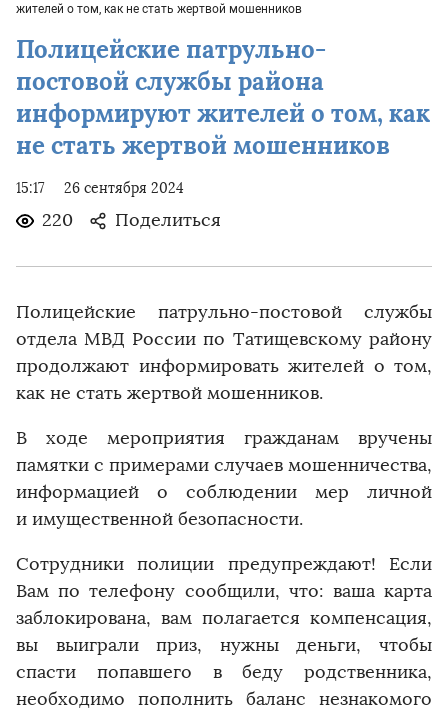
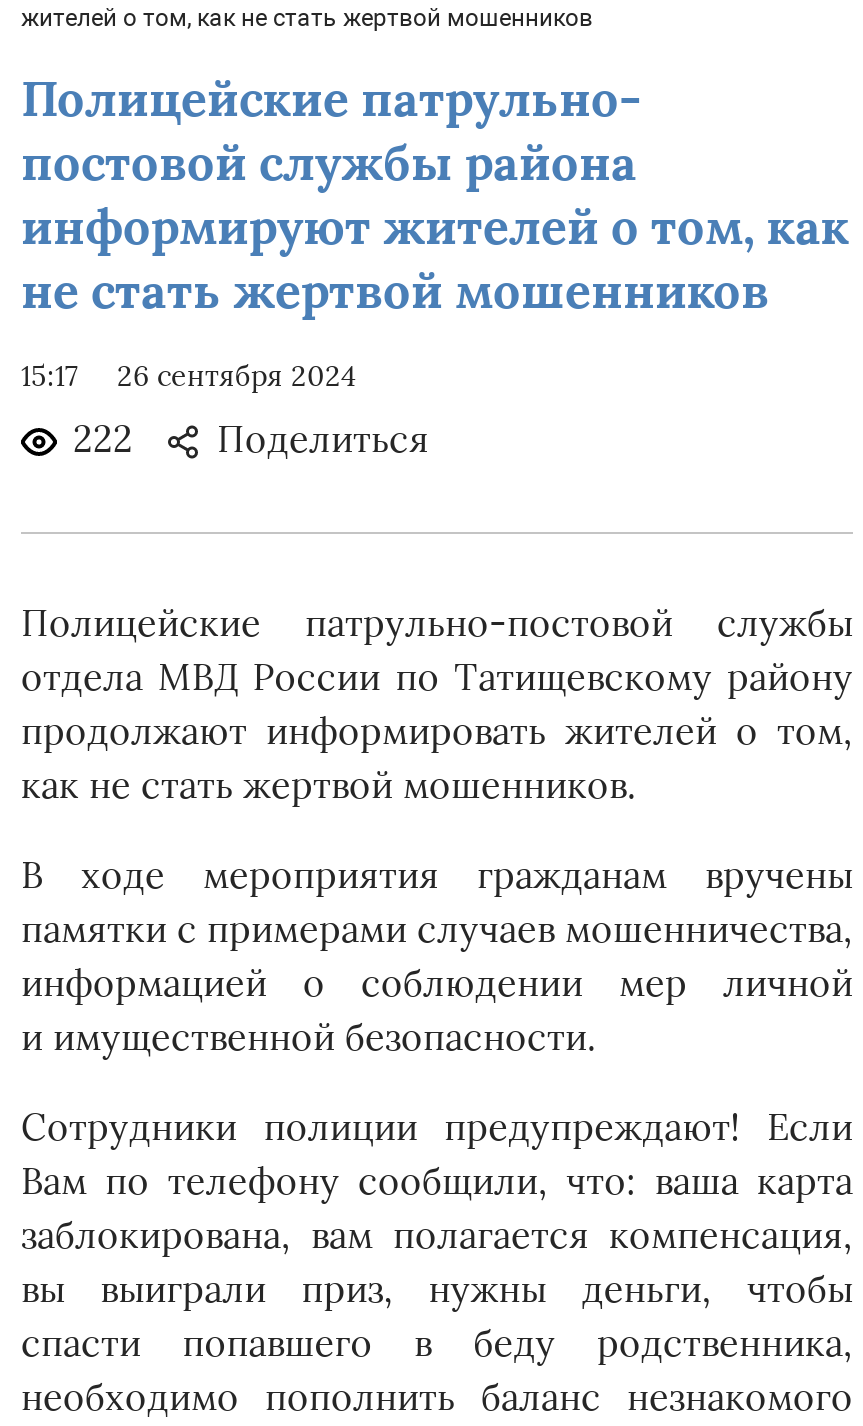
- 220 Поделиться
+ 222 Поделиться
